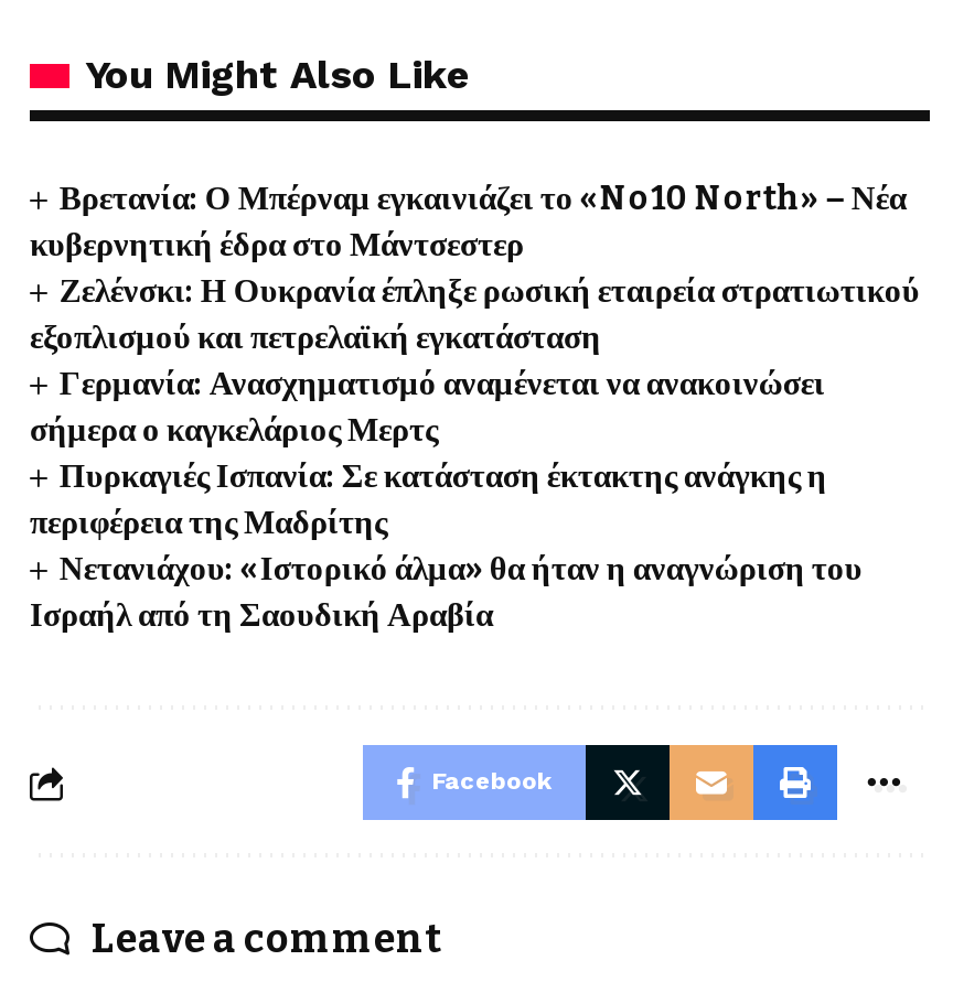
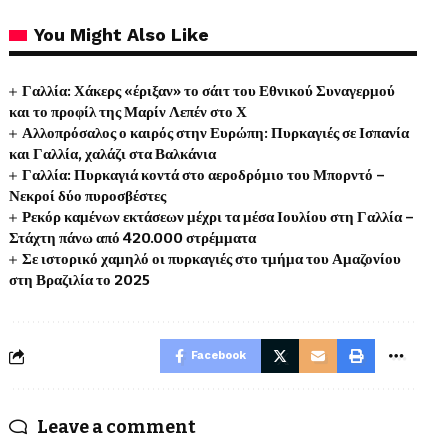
- Βρετανία: Ο Μπέρναμ εγκαινιάζει το «No10 North» – Νέα
- κυβερνητική έδρα στο Μάντσεστερ
- Ζελένσκι: Η Ουκρανία έπληξε ρωσική εταιρεία στρατιωτικού
- εξοπλισμού και πετρελαϊκή εγκατάσταση
- Γερμανία: Ανασχηματισμό αναμένεται να ανακοινώσει
- σήμερα ο καγκελάριος Μερτς
- Πυρκαγιές Ισπανία: Σε κατάσταση έκτακτης ανάγκης η
- περιφέρεια της Μαδρίτης
- Νετανιάχου: «Ιστορικό άλμα» θα ήταν η αναγνώριση του
- Ισραήλ από τη Σαουδική Αραβία
+ Γαλλία: Χάκερς «έριξαν» το σάιτ του Εθνικού Συναγερμού
+ και το προφίλ της Μαρίν Λεπέν στο Χ
+ Αλλοπρόσαλος ο καιρός στην Ευρώπη: Πυρκαγιές σε Ισπανία
+ και Γαλλία, χαλάζι στα Βαλκάνια
+ Γαλλία: Πυρκαγιά κοντά στο αεροδρόμιο του Μπορντό –
+ Νεκροί δύο πυροσβέστες
+ Ρεκόρ καμένων εκτάσεων μέχρι τα μέσα Ιουλίου στη Γαλλία –
+ Στάχτη πάνω από 420.000 στρέμματα
+ Σε ιστορικό χαμηλό οι πυρκαγιές στο τμήμα του Αμαζονίου
+ στη Βραζιλία το 2025
